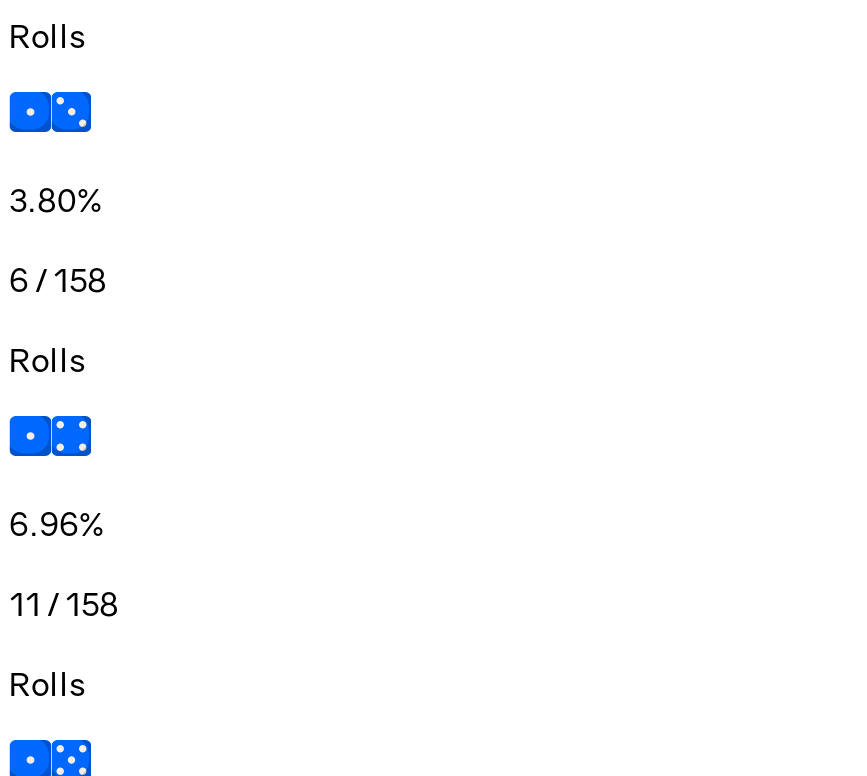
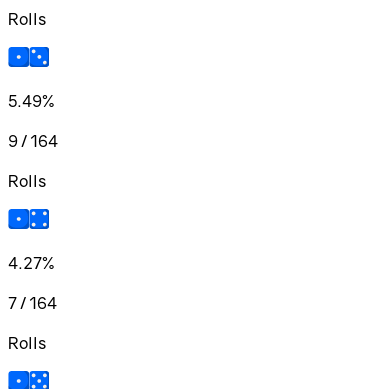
- 3.80%
+ 5.49%

- 6 / 158
+ 9 / 164

- 6.96%
+ 4.27%

- 11 / 158
+ 7 / 164
